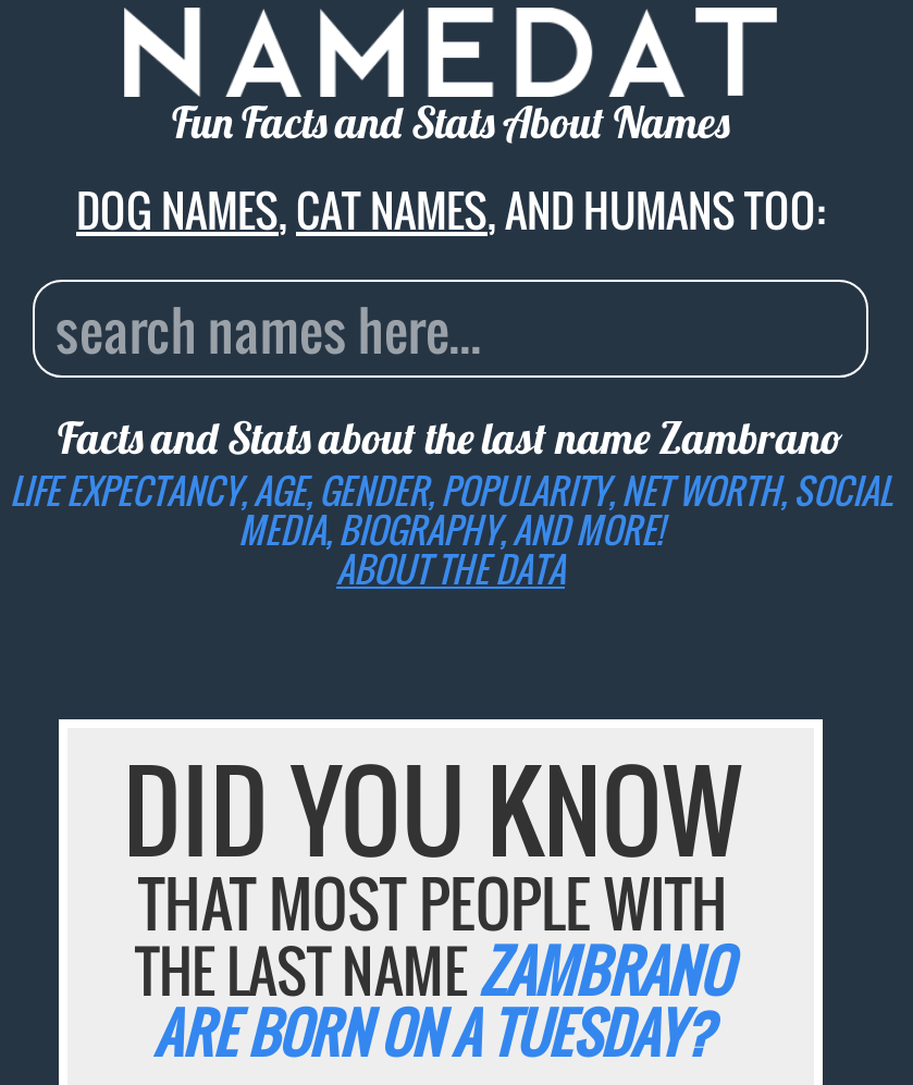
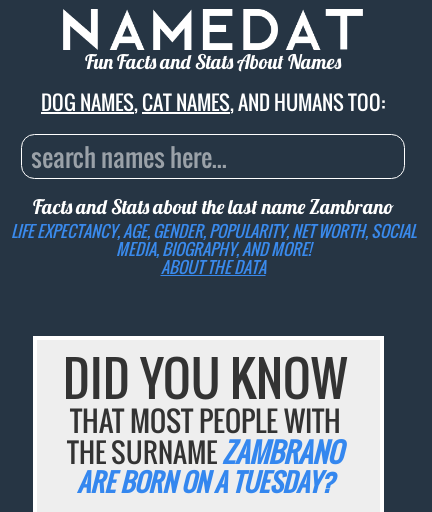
- THE LAST NAMEZAMBRANO
+ THE SURNAMEZAMBRANO
